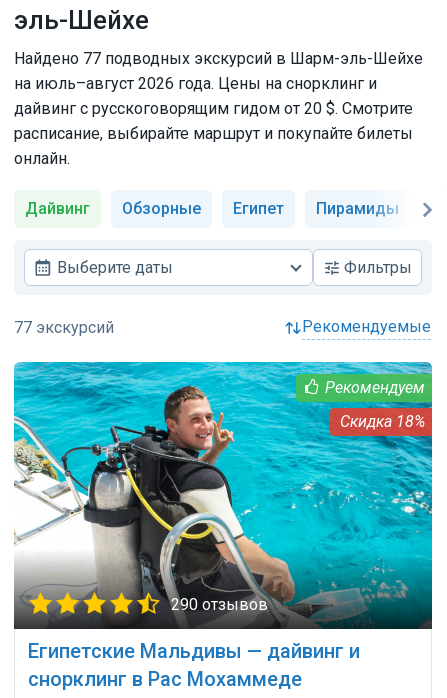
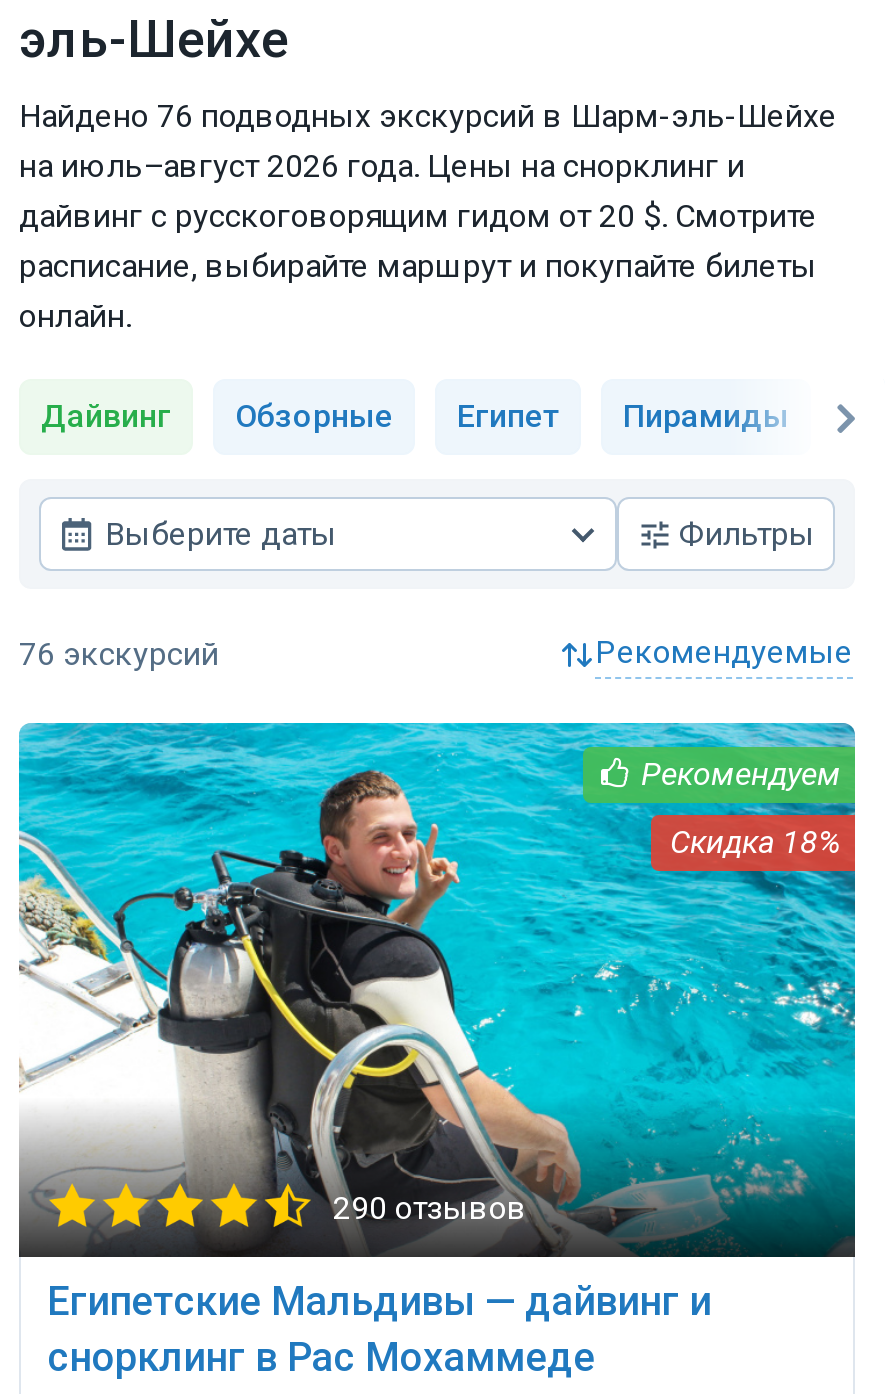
- Найдено 77 подводных экскурсий в Шарм-эль-Шейхе
+ Найдено 76 подводных экскурсий в Шарм-эль-Шейхе
